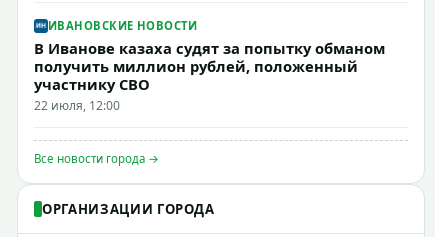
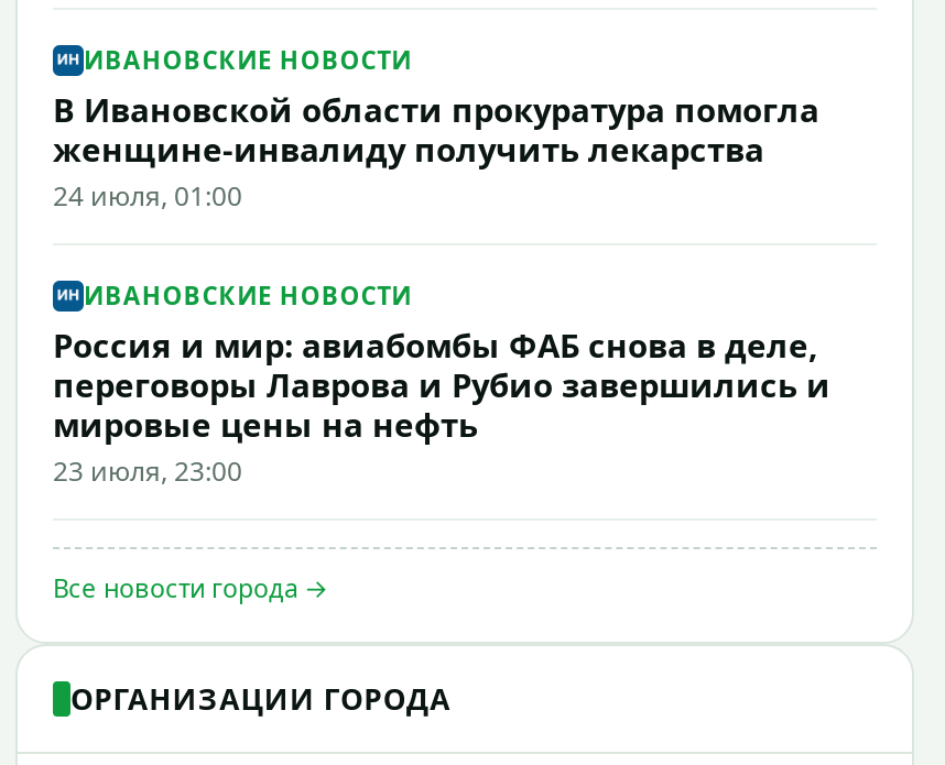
- В Иванове казаха судят за попытку обманом
- получить миллион рублей, положенный
- участнику СВО
- 22 июля, 12:00
+ В Ивановской области прокуратура помогла
+ женщине-инвалиду получить лекарства
+ 24 июля, 01:00
+ ИВАНОВСКИЕ НОВОСТИ
+ Россия и мир: авиабомбы ФАБ снова в деле,
+ переговоры Лаврова и Рубио завершились и
+ мировые цены на нефть
+ 23 июля, 23:00
